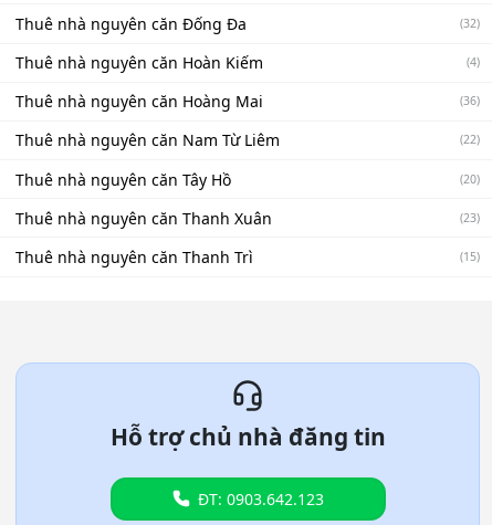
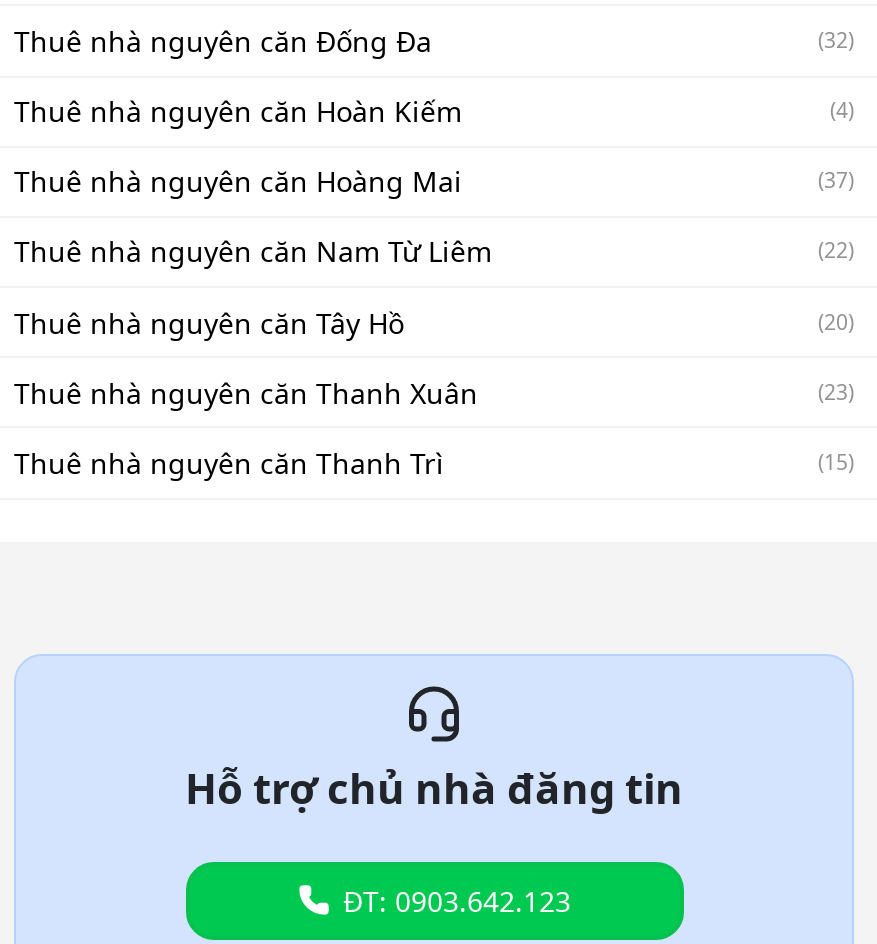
- (36)
+ (37)
